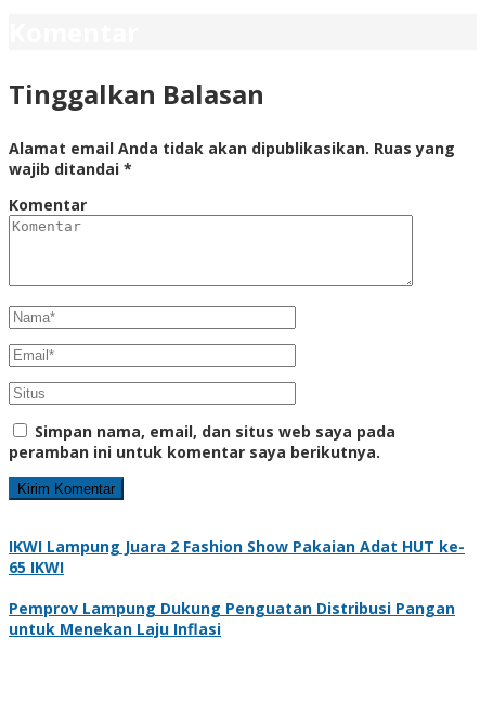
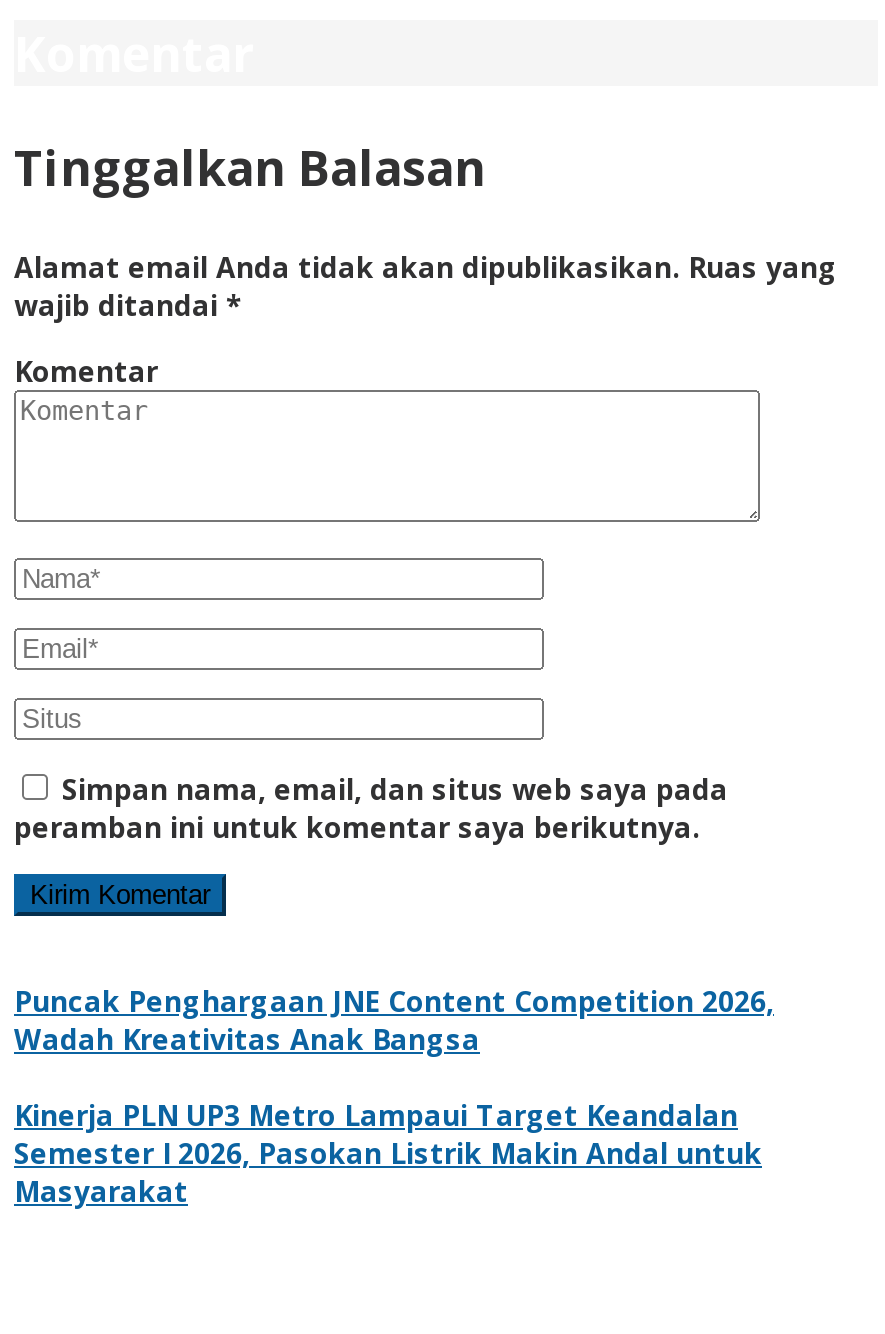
- IKWI Lampung Juara 2 Fashion Show Pakaian Adat HUT ke-
- 65 IKWI
+ Puncak Penghargaan JNE Content Competition 2026,
+ Wadah Kreativitas Anak Bangsa

- Pemprov Lampung Dukung Penguatan Distribusi Pangan
- untuk Menekan Laju Inflasi
+ Kinerja PLN UP3 Metro Lampaui Target Keandalan
+ Semester I 2026, Pasokan Listrik Makin Andal untuk
+ Masyarakat
